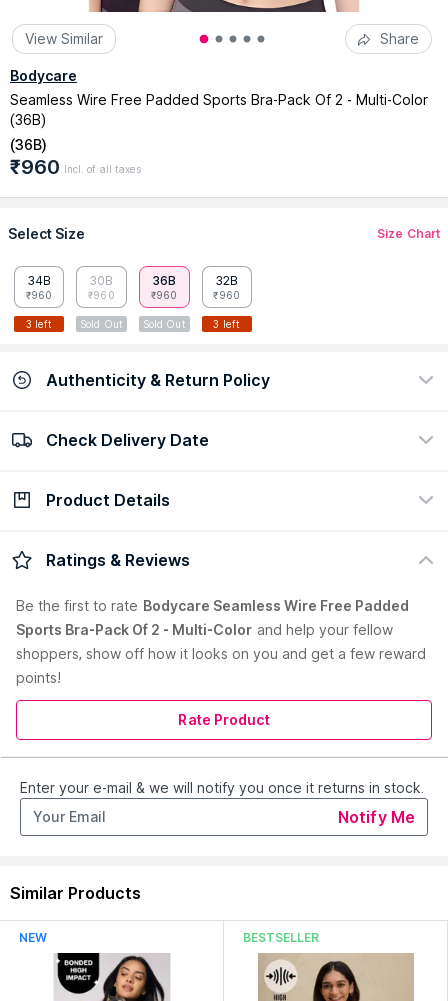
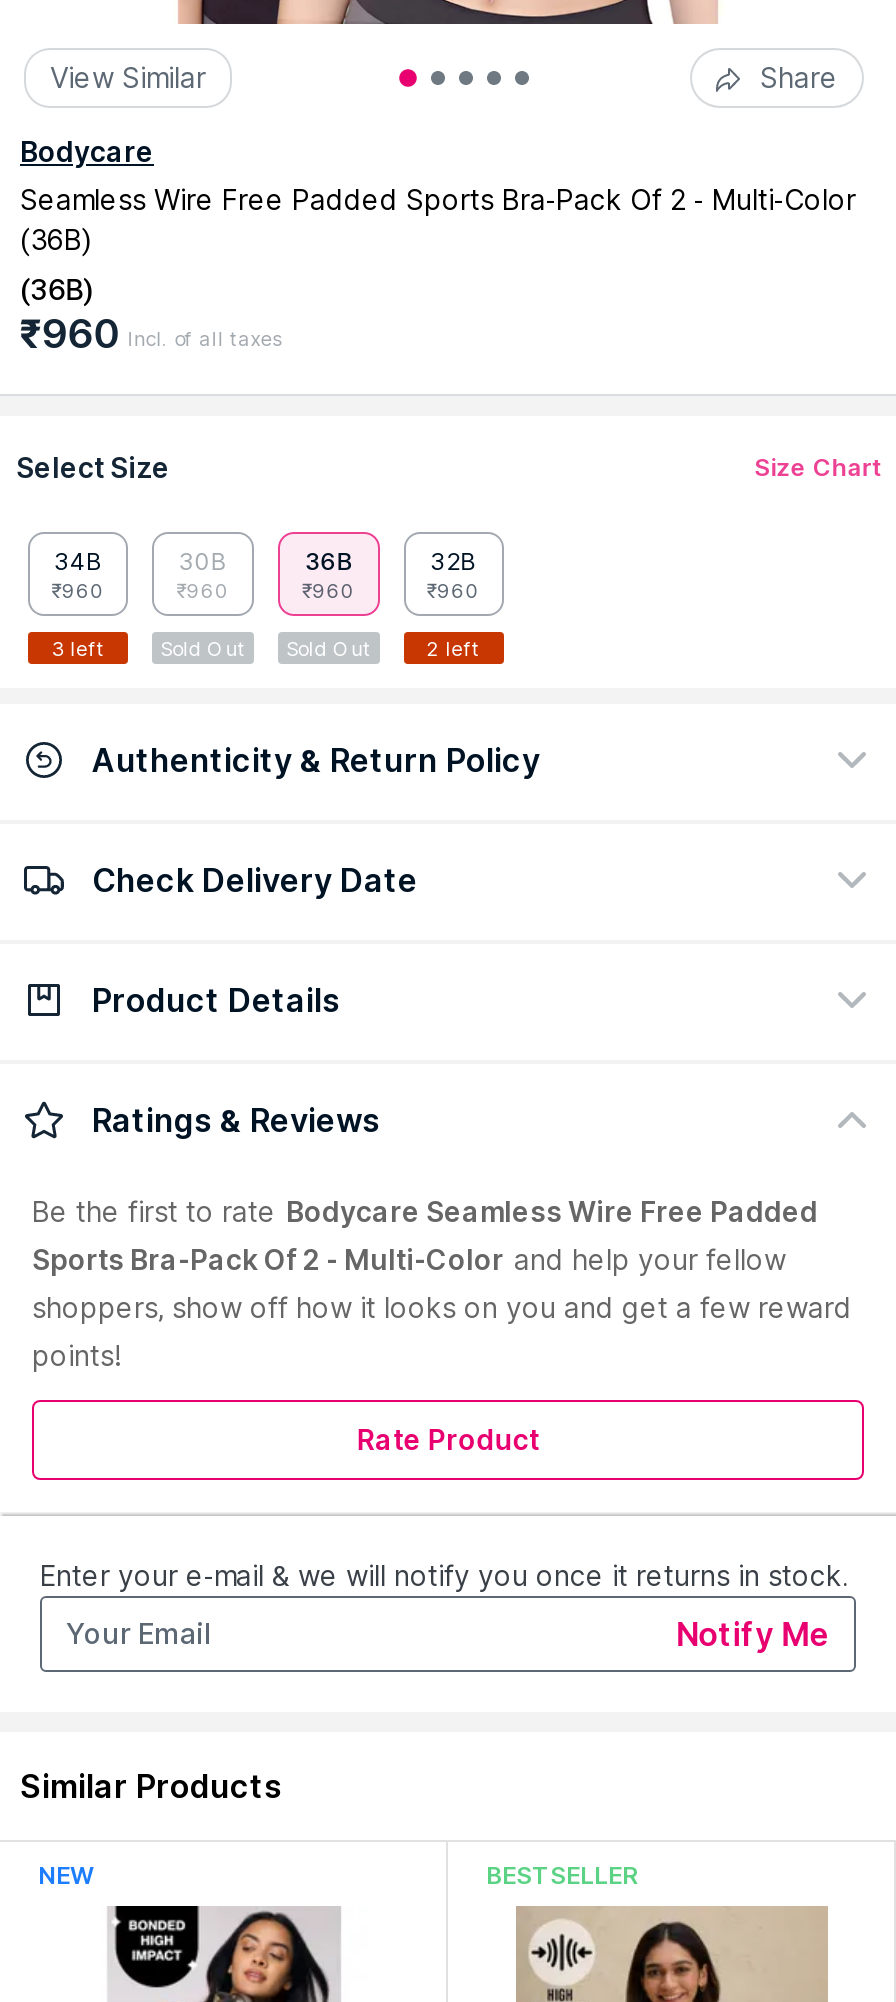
- 3 left
+ 2 left
